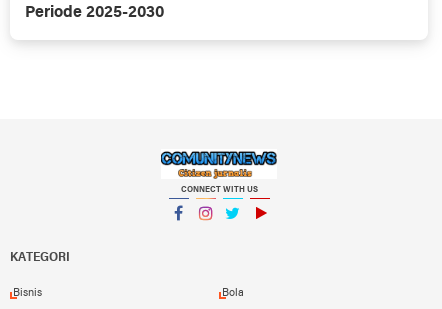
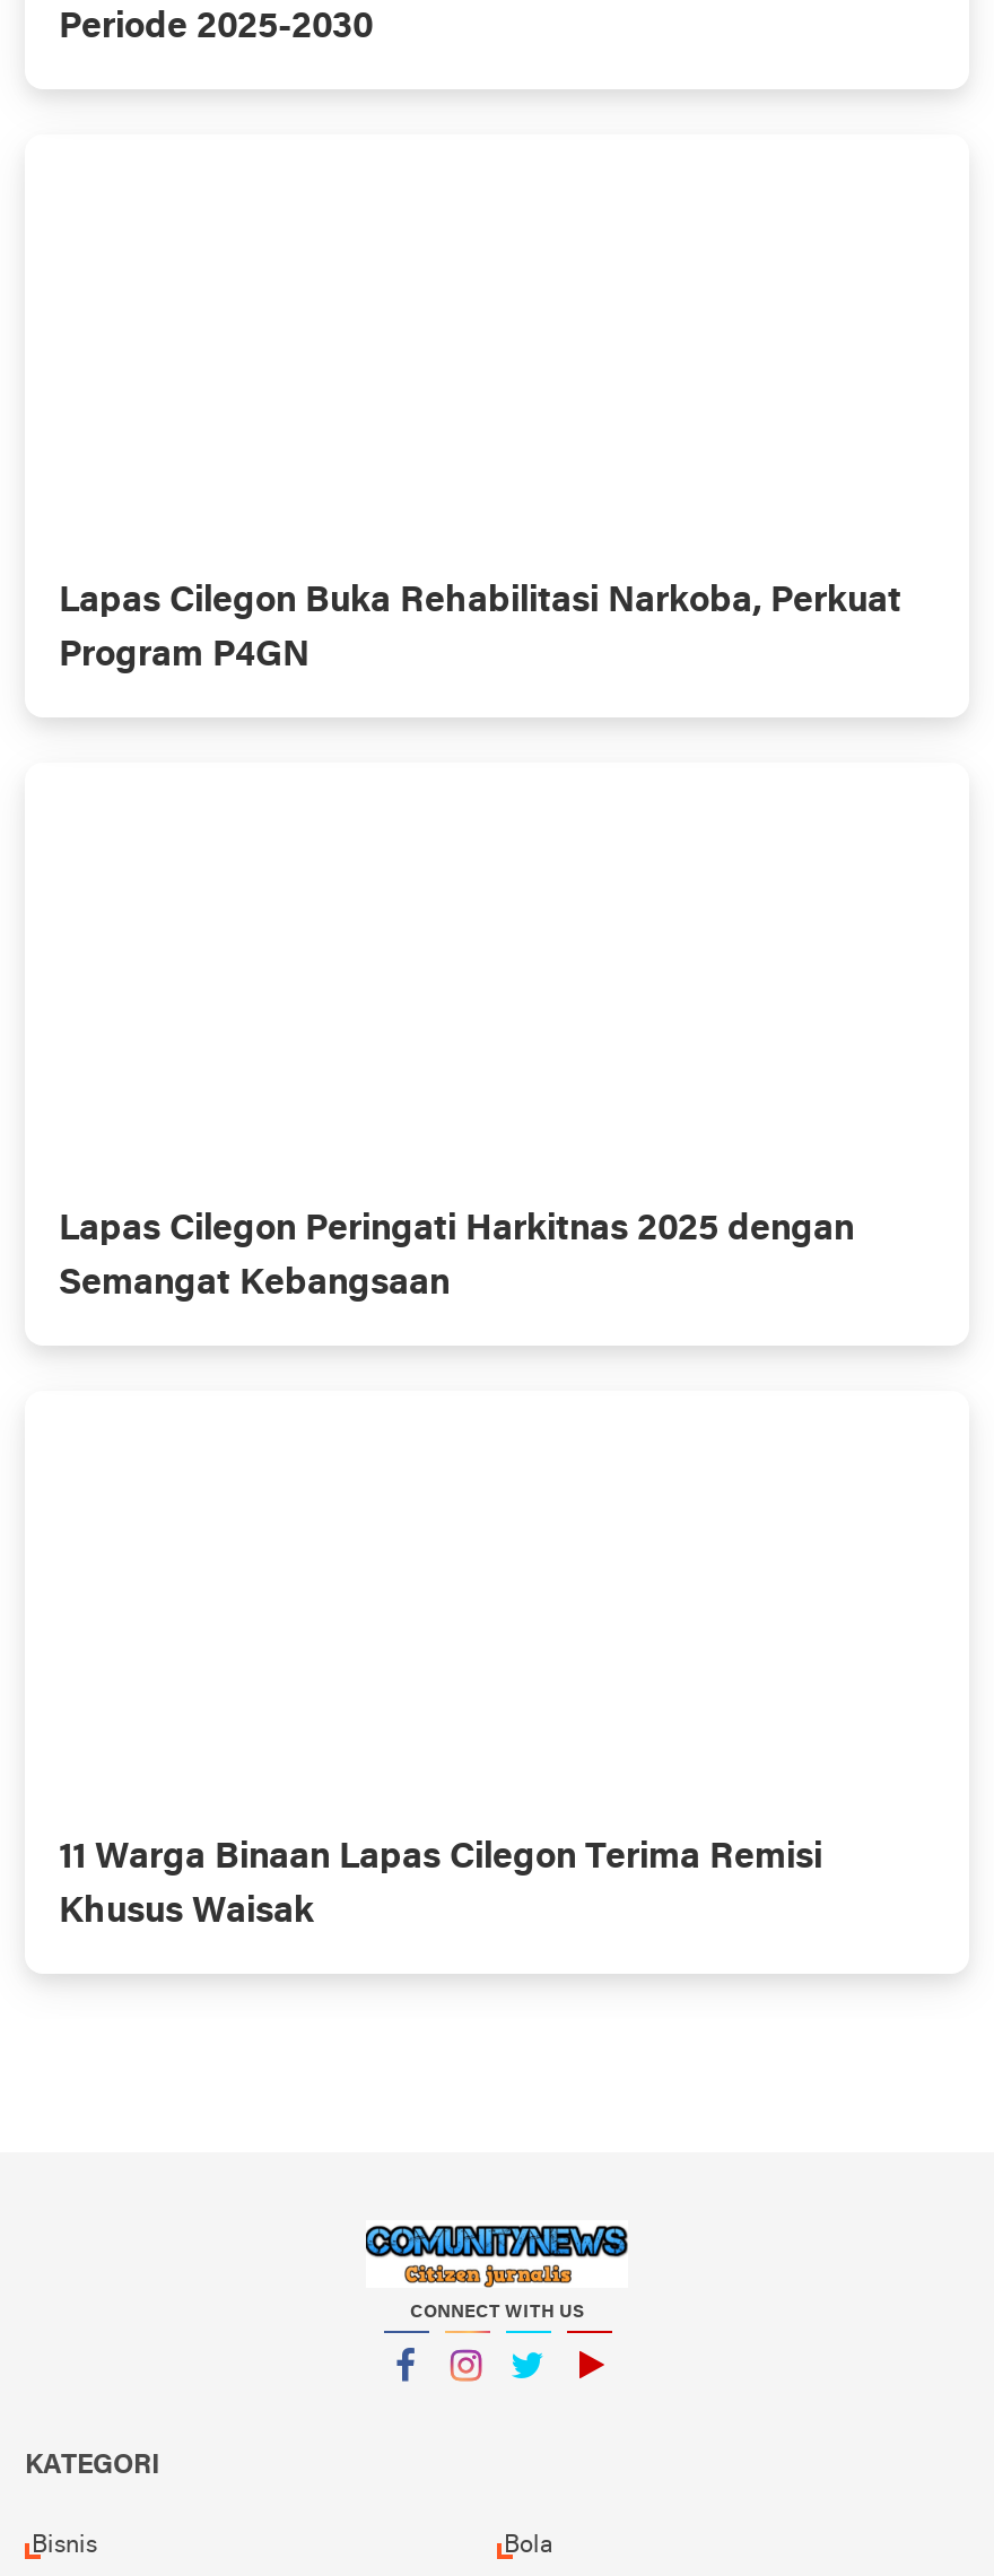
+ Lapas Cilegon Buka Rehabilitasi Narkoba, Perkuat
+ Program P4GN

+ Lapas Cilegon Peringati Harkitnas 2025 dengan
+ Semangat Kebangsaan

+ 11 Warga Binaan Lapas Cilegon Terima Remisi
+ Khusus Waisak
